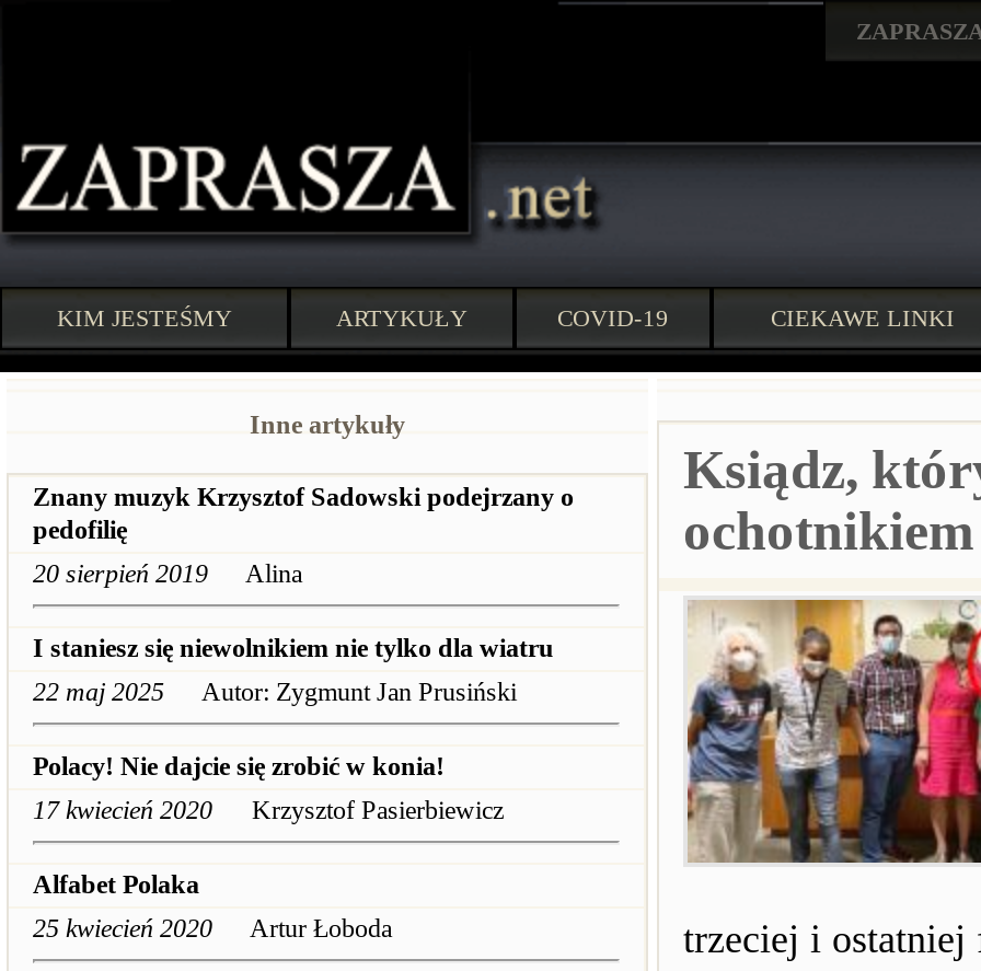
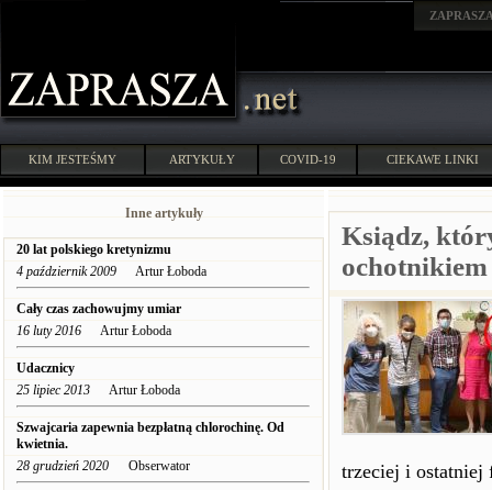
- Znany muzyk Krzysztof Sadowski podejrzany o
- pedofilię
- 20 sierpień 2019 Alina
+ 20 lat polskiego kretynizmu
+ 4 październik 2009 Artur Łoboda

- I staniesz się niewolnikiem nie tylko dla wiatru
- 22 maj 2025 Autor: Zygmunt Jan Prusiński
+ Cały czas zachowujmy umiar
+ 16 luty 2016 Artur Łoboda

- Polacy! Nie dajcie się zrobić w konia!
- 17 kwiecień 2020 Krzysztof Pasierbiewicz
+ Udacznicy
+ 25 lipiec 2013 Artur Łoboda

- Alfabet Polaka
- 25 kwiecień 2020 Artur Łoboda
+ Szwajcaria zapewnia bezpłatną chlorochinę. Od
+ kwietnia.
+ 28 grudzień 2020 Obserwator
